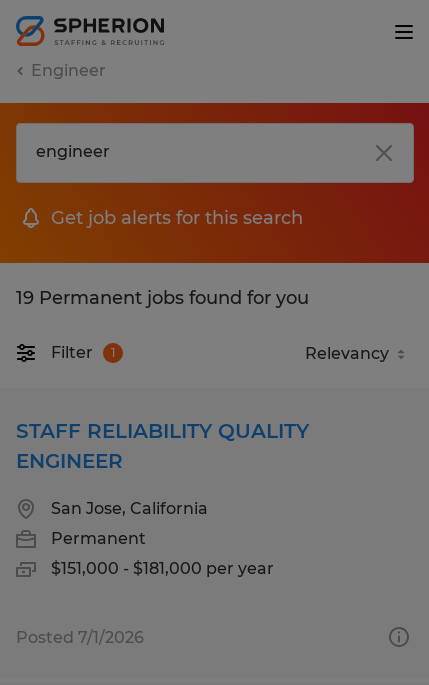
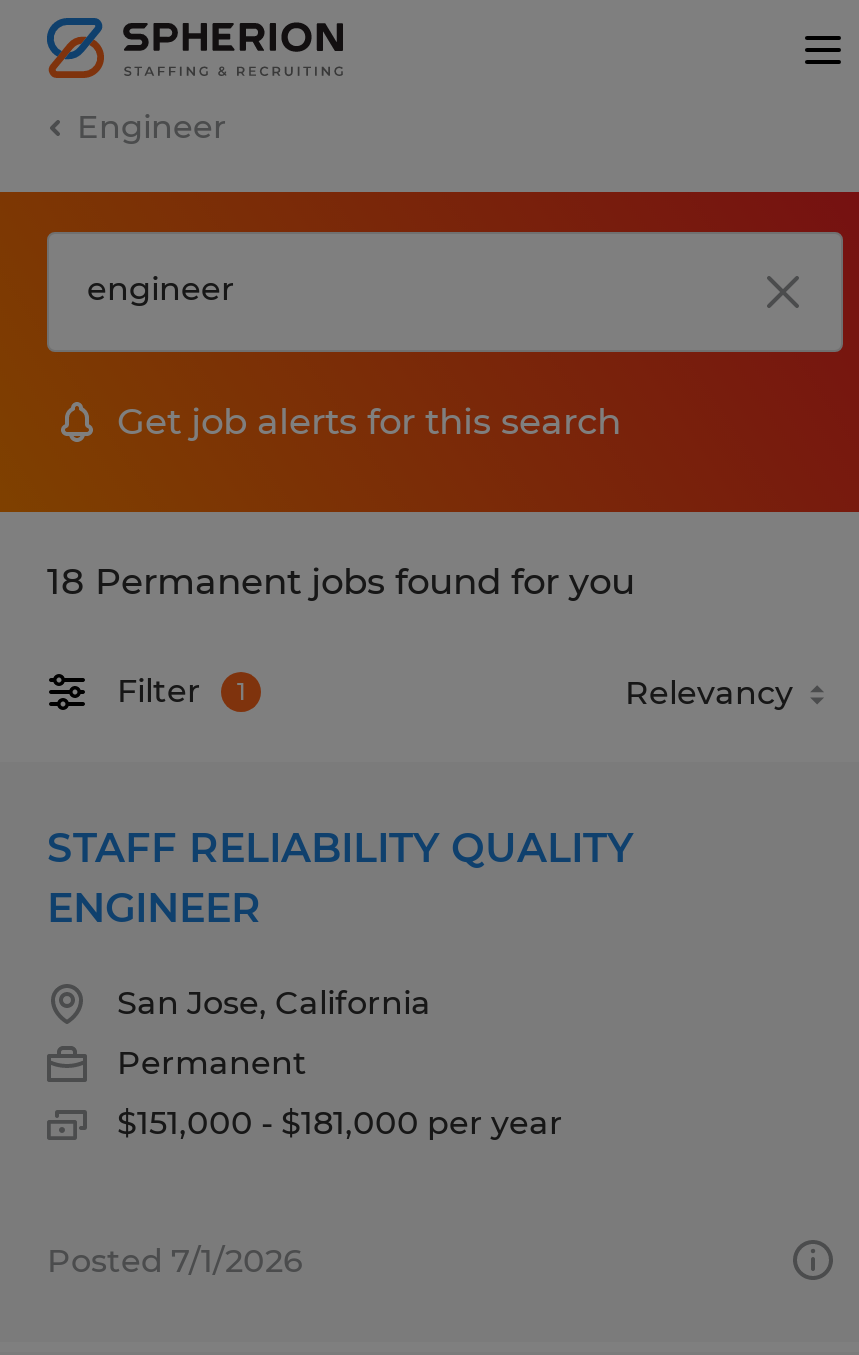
- 19 Permanent jobs found for you
+ 18 Permanent jobs found for you
